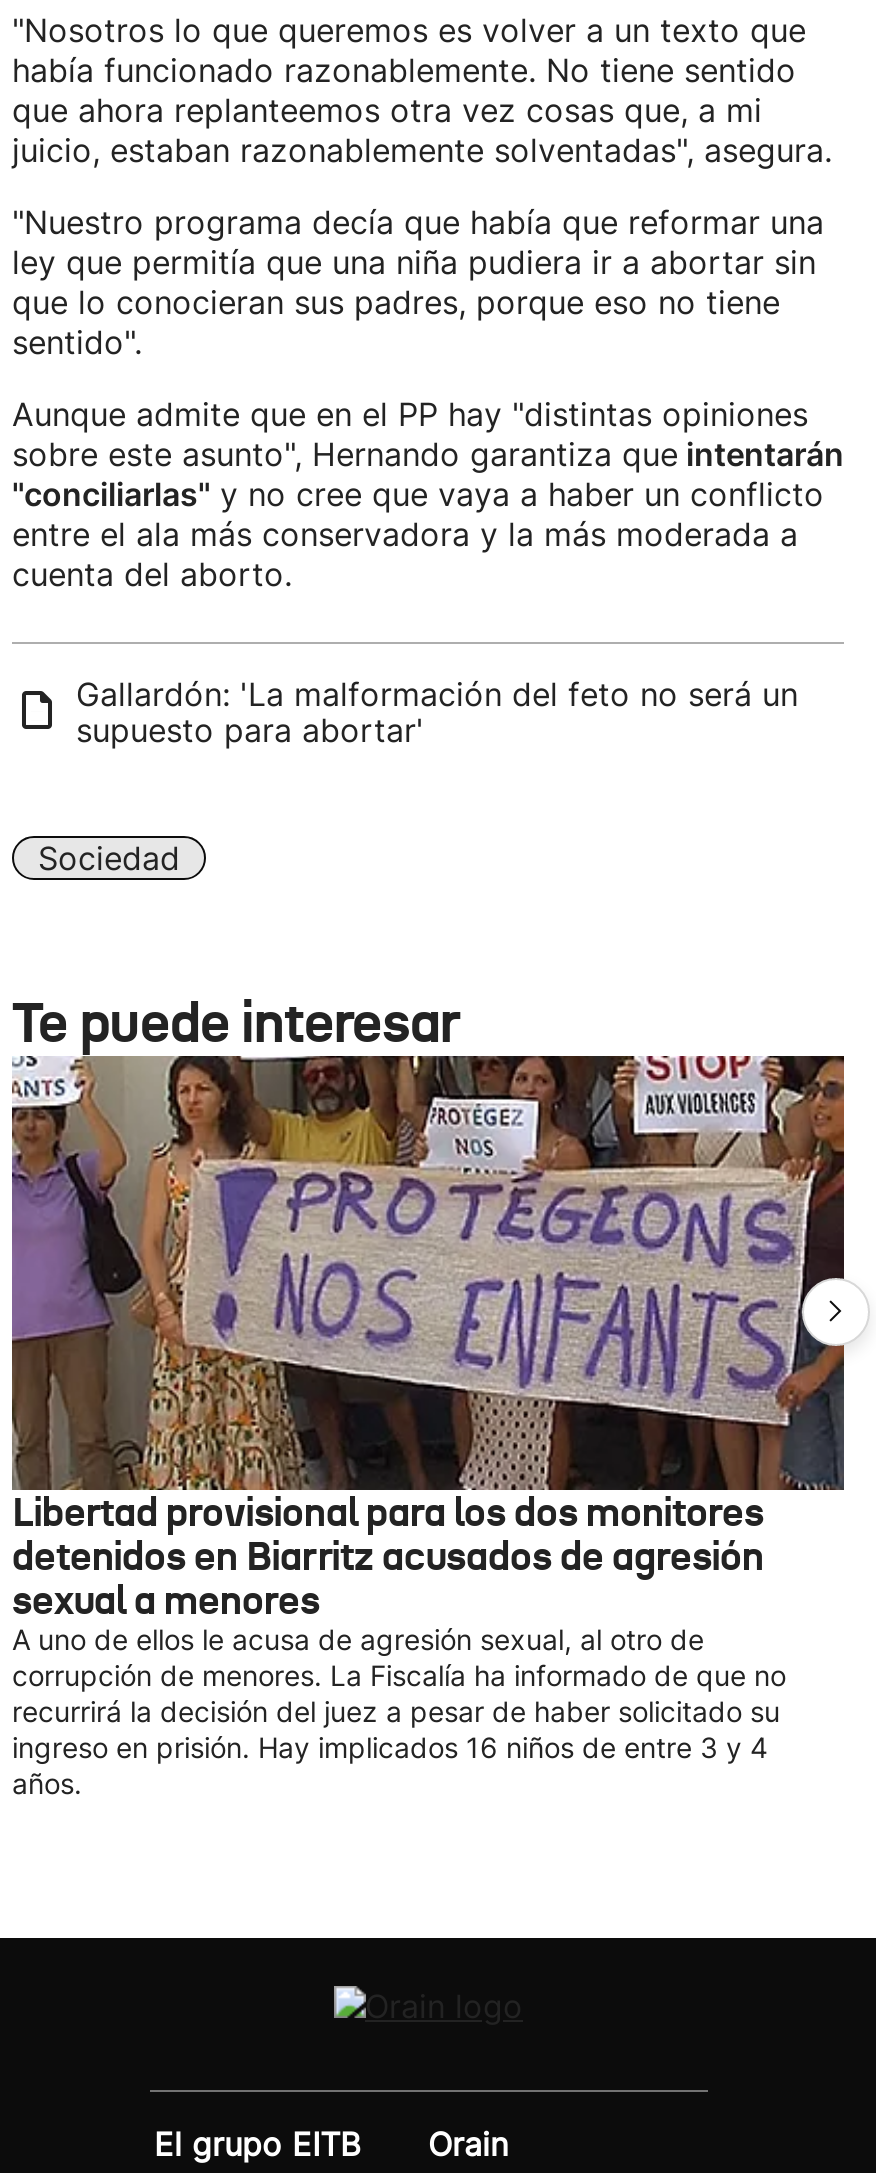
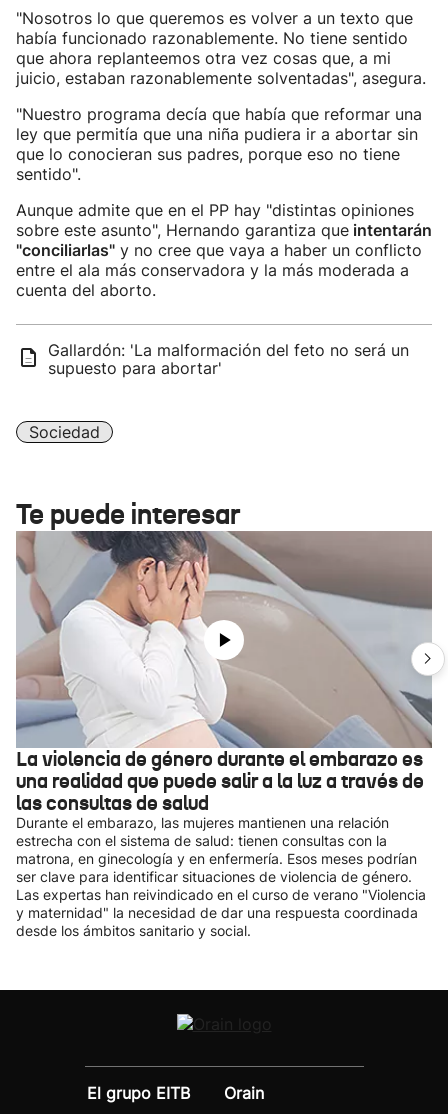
- [image]
- Libertad provisional para los dos monitores
- detenidos en Biarritz acusados de agresión
- sexual a menores
- A uno de ellos le acusa de agresión sexual, al otro de
- corrupción de menores. La Fiscalía ha informado de que no
- recurrirá la decisión del juez a pesar de haber solicitado su
- ingreso en prisión. Hay implicados 16 niños de entre 3 y 4
- años.
+ [image]
+ La violencia de género durante el embarazo es
+ una realidad que puede salir a la luz a través de
+ las consultas de salud
+ Durante el embarazo, las mujeres mantienen una relación
+ estrecha con el sistema de salud: tienen consultas con la
+ matrona, en ginecología y en enfermería. Esos meses podrían
+ ser clave para identificar situaciones de violencia de género.
+ Las expertas han reivindicado en el curso de verano "Violencia
+ y maternidad" la necesidad de dar una respuesta coordinada
+ desde los ámbitos sanitario y social.
